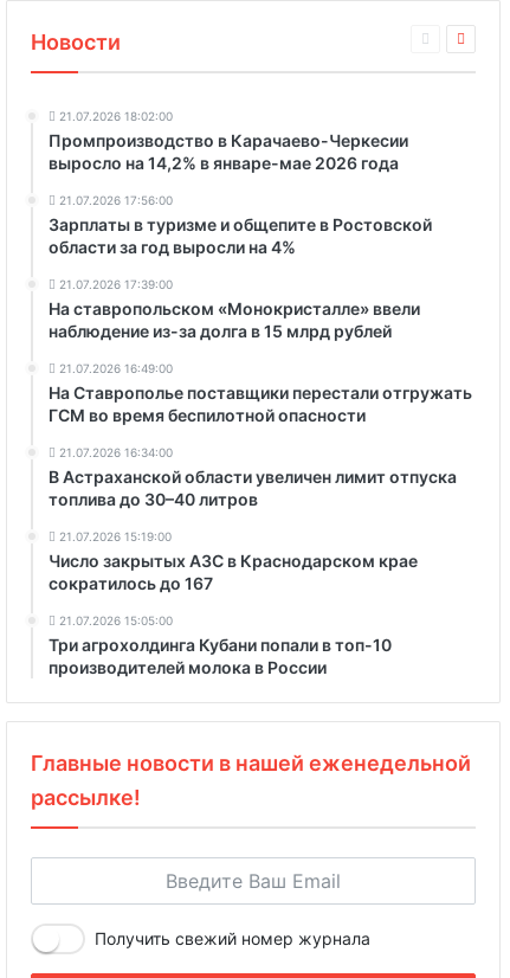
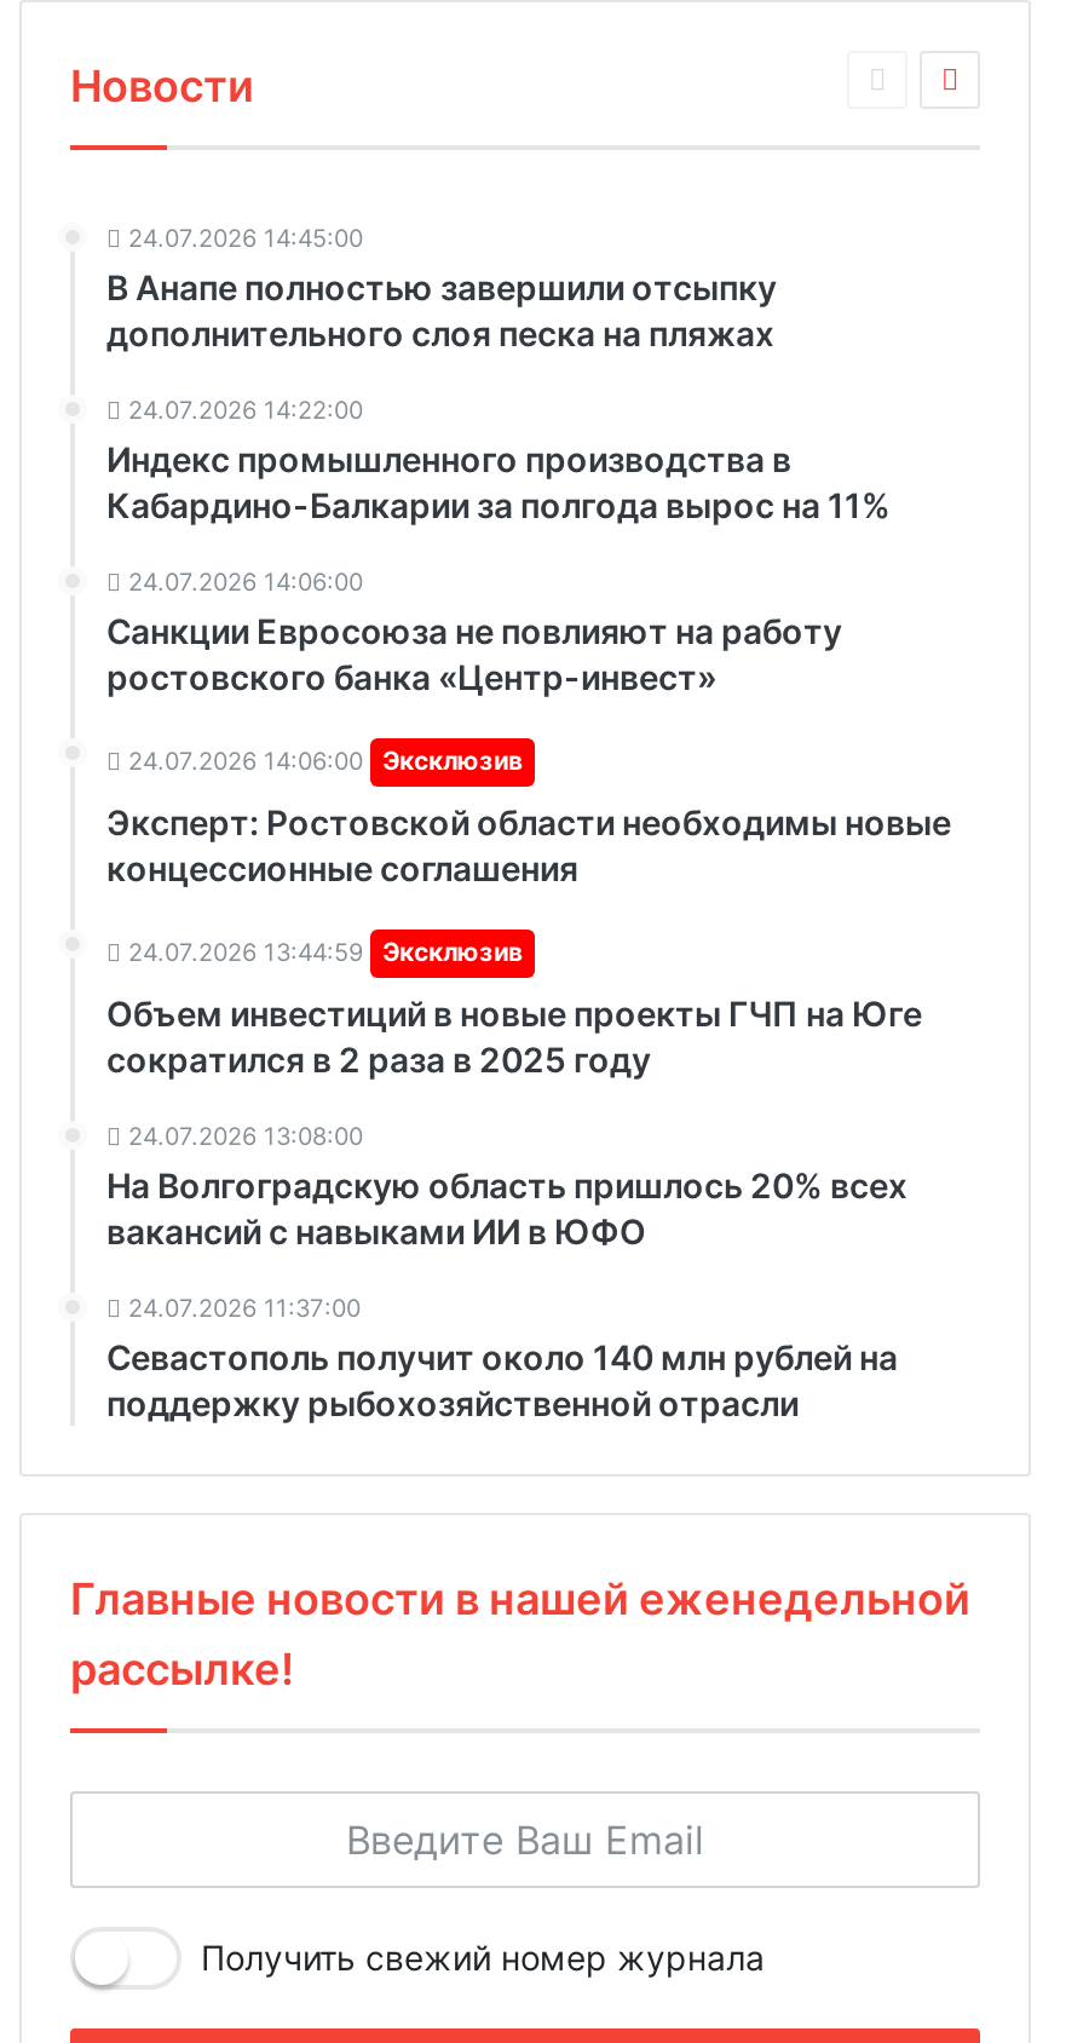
- 21.07.2026 18:02:00
- Промпроизводство в Карачаево-Черкесии
- выросло на 14,2% в январе-мае 2026 года
- 21.07.2026 17:56:00
- Зарплаты в туризме и общепите в Ростовской
- области за год выросли на 4%
- 21.07.2026 17:39:00
- На ставропольском «Монокристалле» ввели
- наблюдение из-за долга в 15 млрд рублей
- 21.07.2026 16:49:00
- На Ставрополье поставщики перестали отгружать
- ГСМ во время беспилотной опасности
- 21.07.2026 16:34:00
- В Астраханской области увеличен лимит отпуска
- топлива до 30–40 литров
- 21.07.2026 15:19:00
- Число закрытых АЗС в Краснодарском крае
- сократилось до 167
- 21.07.2026 15:05:00
- Три агрохолдинга Кубани попали в топ-10
- производителей молока в России
+ 24.07.2026 14:45:00
+ В Анапе полностью завершили отсыпку
+ дополнительного слоя песка на пляжах
+ 24.07.2026 14:22:00
+ Индекс промышленного производства в
+ Кабардино-Балкарии за полгода вырос на 11%
+ 24.07.2026 14:06:00
+ Санкции Евросоюза не повлияют на работу
+ ростовского банка «Центр-инвест»
+ 24.07.2026 14:06:00
+ Эксклюзив
+ Эксперт: Ростовской области необходимы новые
+ концессионные соглашения
+ 24.07.2026 13:44:59
+ Эксклюзив
+ Объем инвестиций в новые проекты ГЧП на Юге
+ сократился в 2 раза в 2025 году
+ 24.07.2026 13:08:00
+ На Волгоградскую область пришлось 20% всех
+ вакансий с навыками ИИ в ЮФО
+ 24.07.2026 11:37:00
+ Севастополь получит около 140 млн рублей на
+ поддержку рыбохозяйственной отрасли
